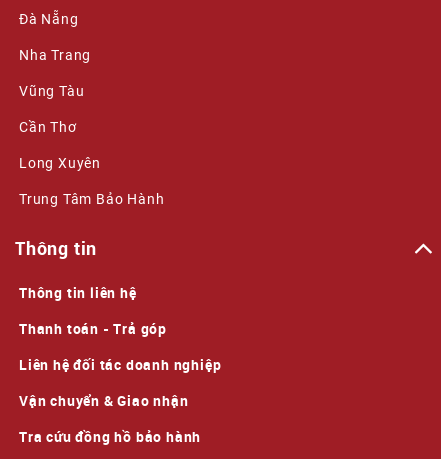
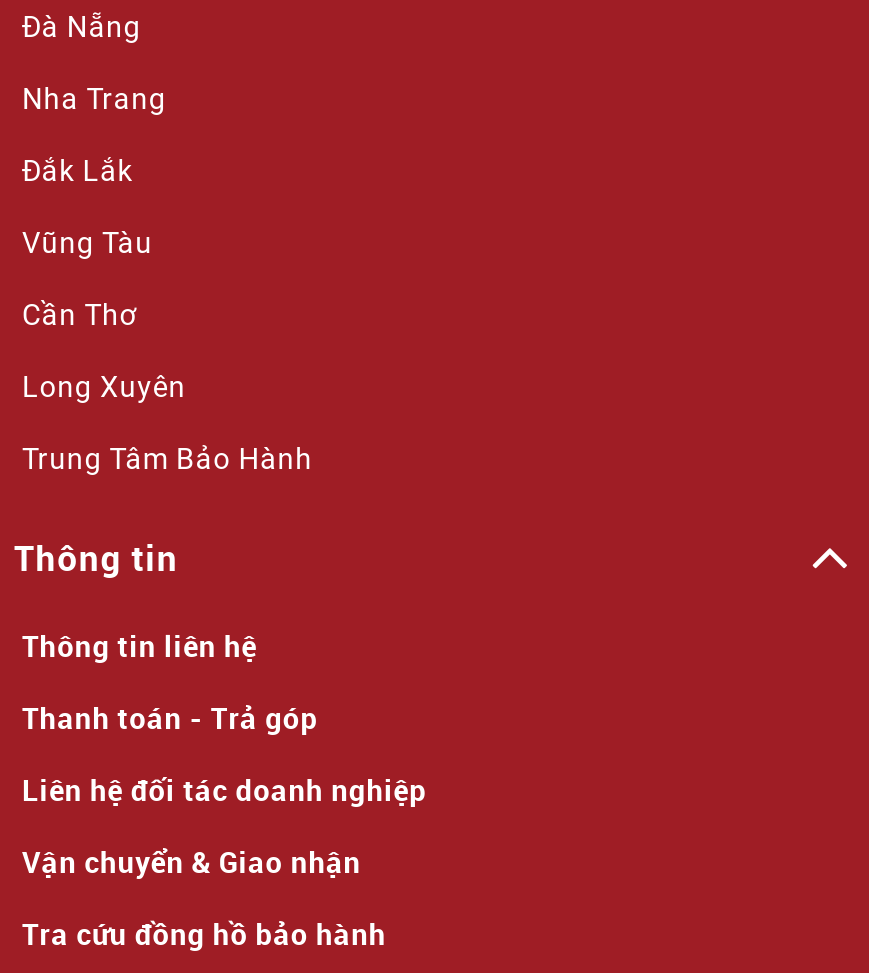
+ Đắk Lắk
